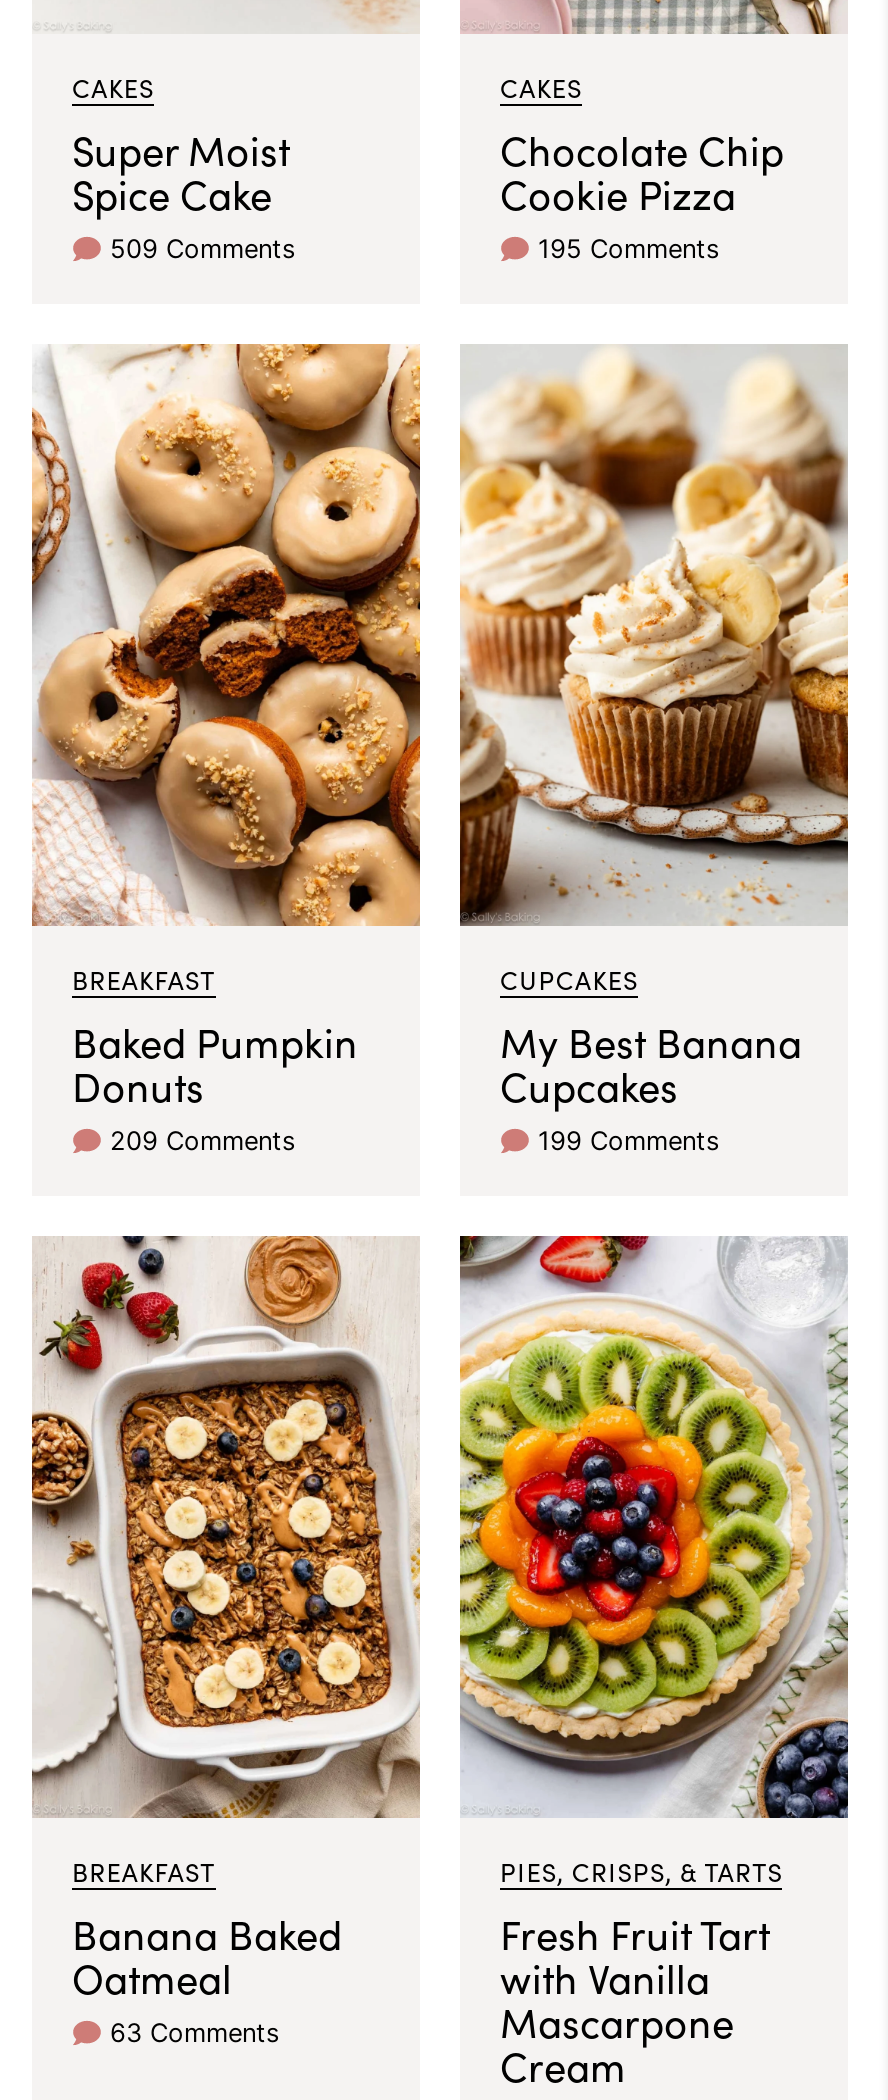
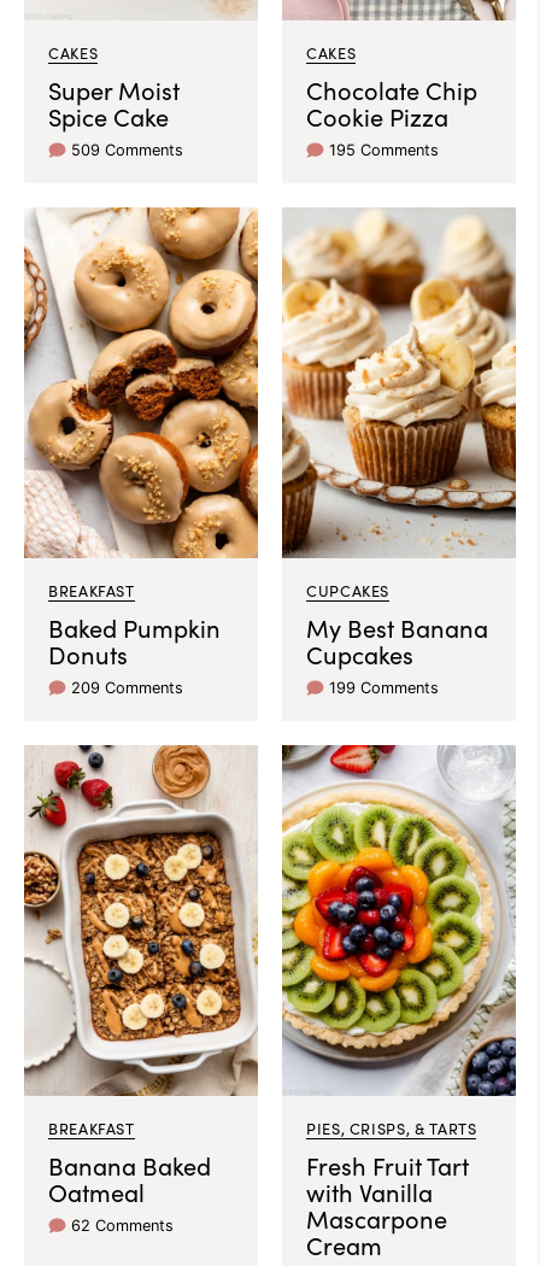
- 63 Comments
+ 62 Comments
